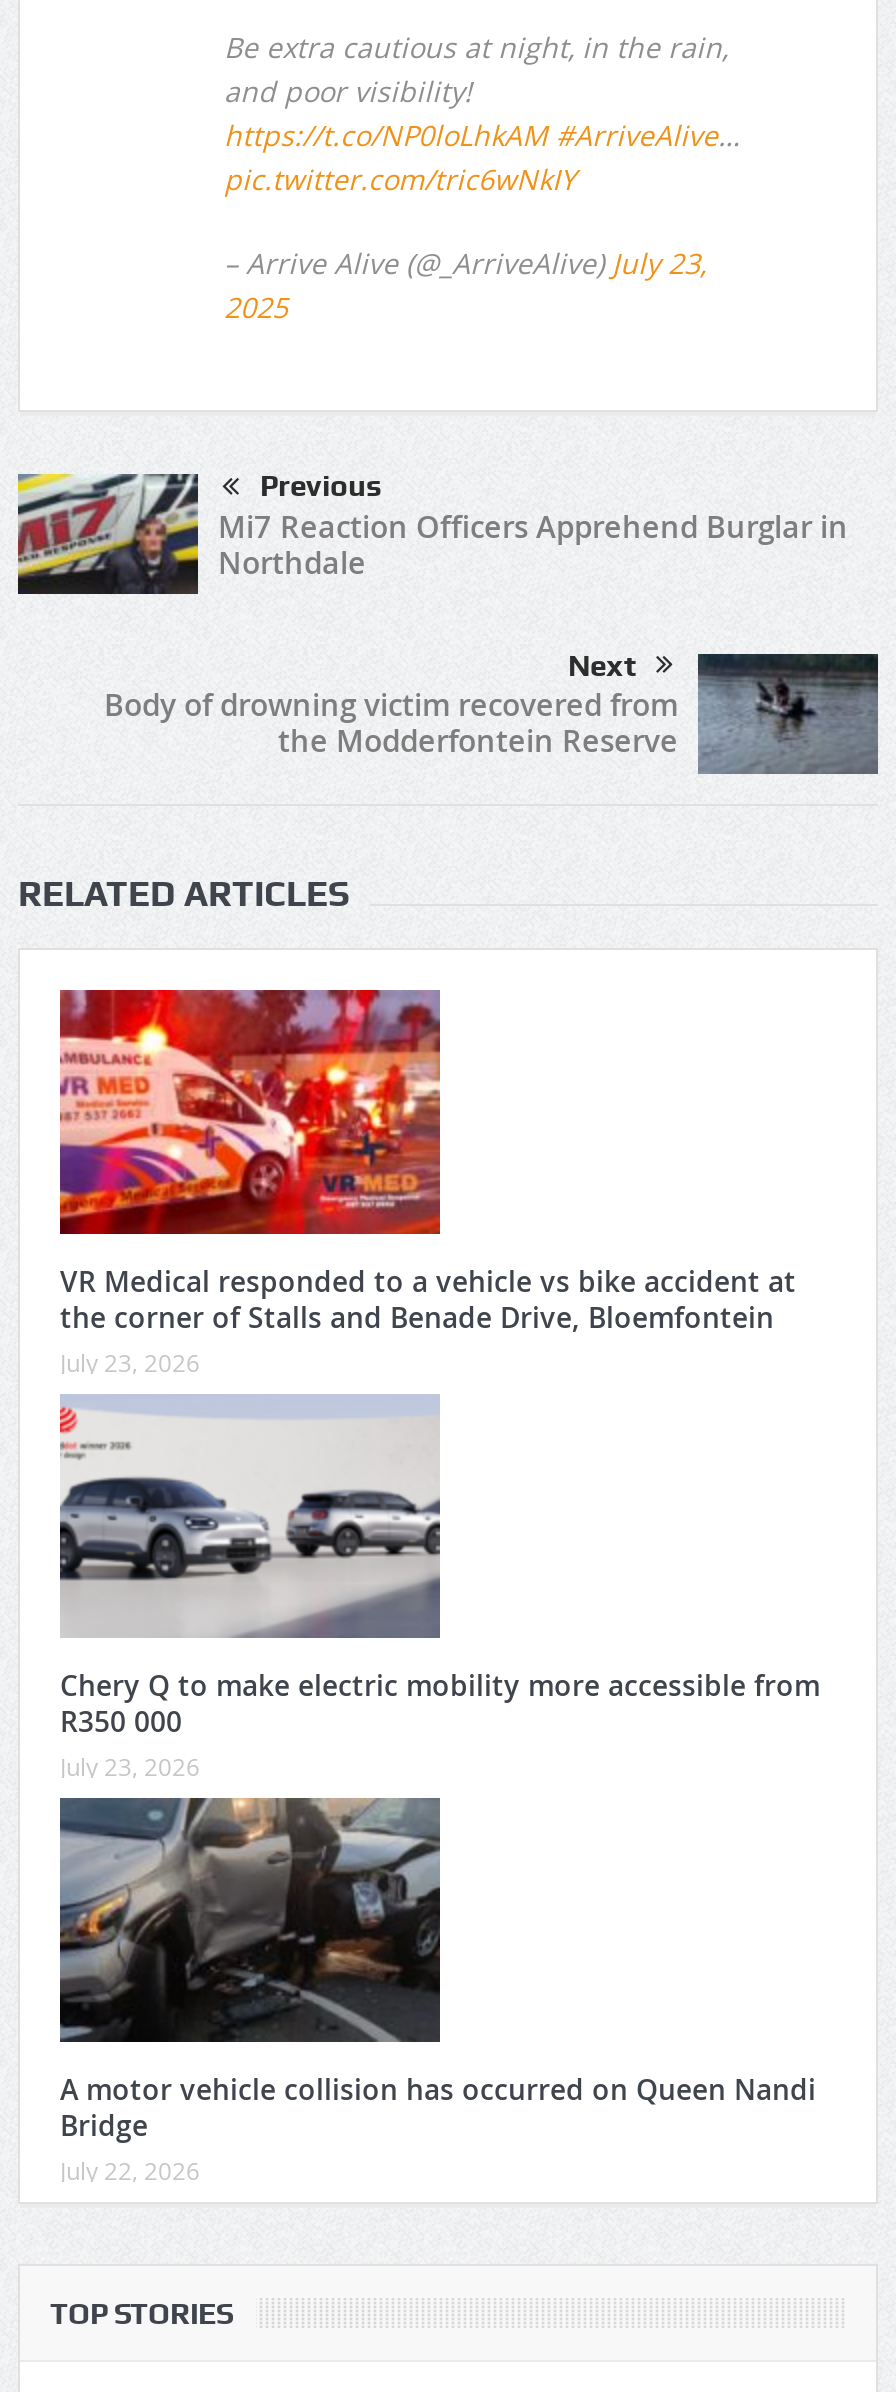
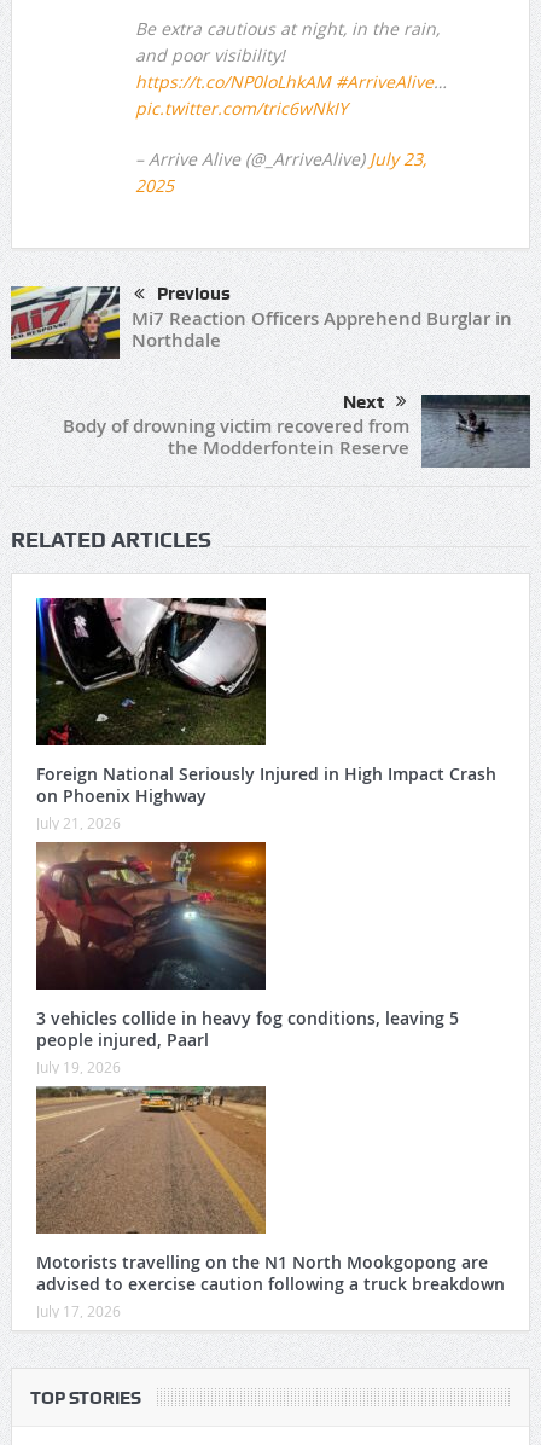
- [image]
- VR Medical responded to a vehicle vs bike accident at
- the corner of Stalls and Benade Drive, Bloemfontein
- July 23, 2026
+ [image]
+ Foreign National Seriously Injured in High Impact Crash
+ on Phoenix Highway
+ July 21, 2026

- [image]
- Chery Q to make electric mobility more accessible from
- R350 000
- July 23, 2026
+ [image]
+ 3 vehicles collide in heavy fog conditions, leaving 5
+ people injured, Paarl
+ July 19, 2026

- [image]
- A motor vehicle collision has occurred on Queen Nandi
- Bridge
- July 22, 2026
+ [image]
+ Motorists travelling on the N1 North Mookgopong are
+ advised to exercise caution following a truck breakdown
+ July 17, 2026
